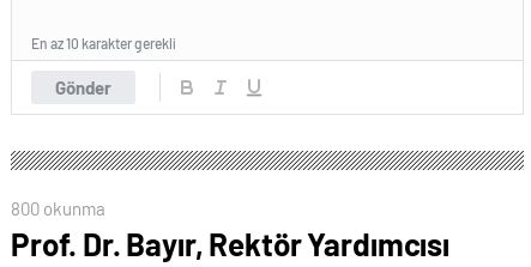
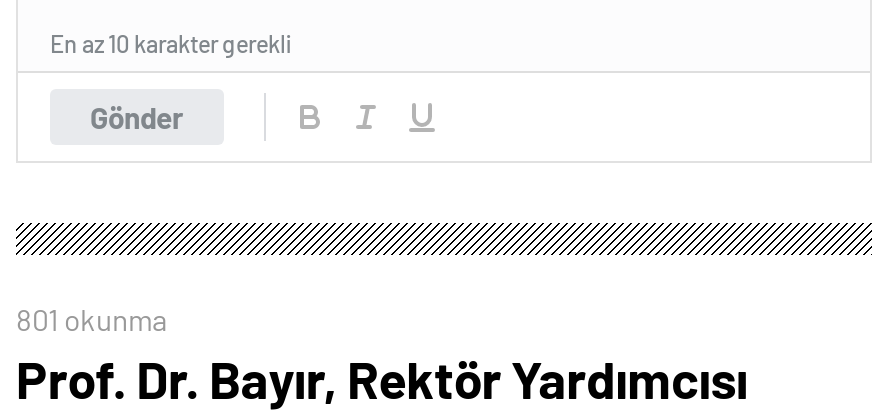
- 800 okunma
+ 801 okunma
